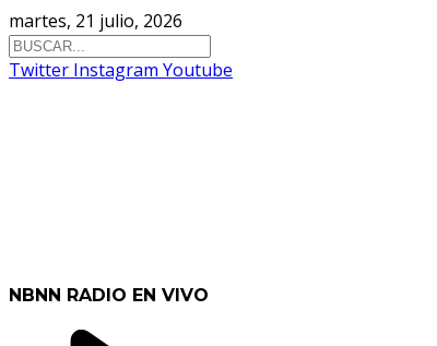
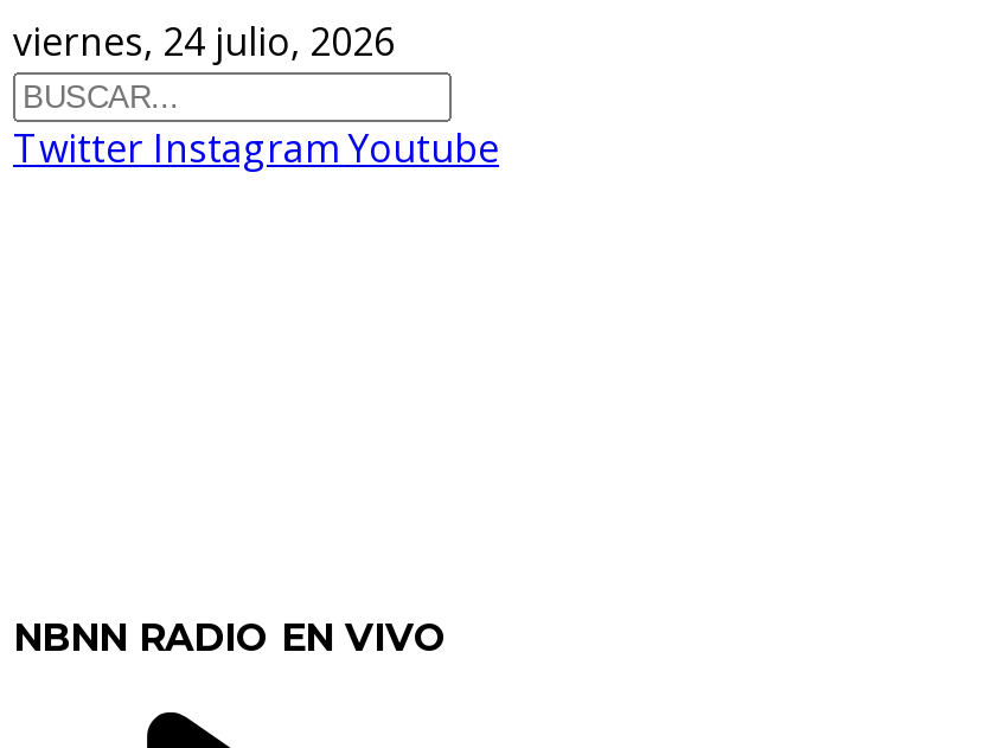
- martes, 21 julio, 2026
+ viernes, 24 julio, 2026
